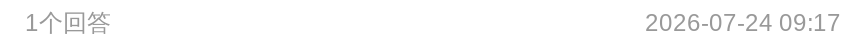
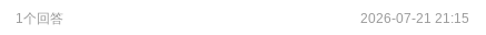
- 2026-07-24 09:17
+ 2026-07-21 21:15
